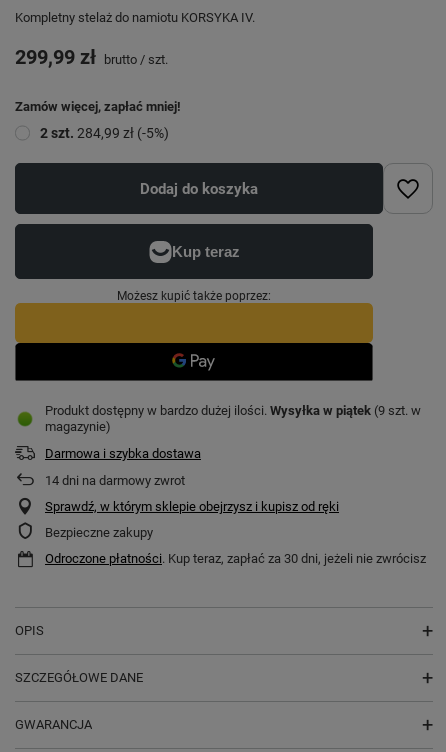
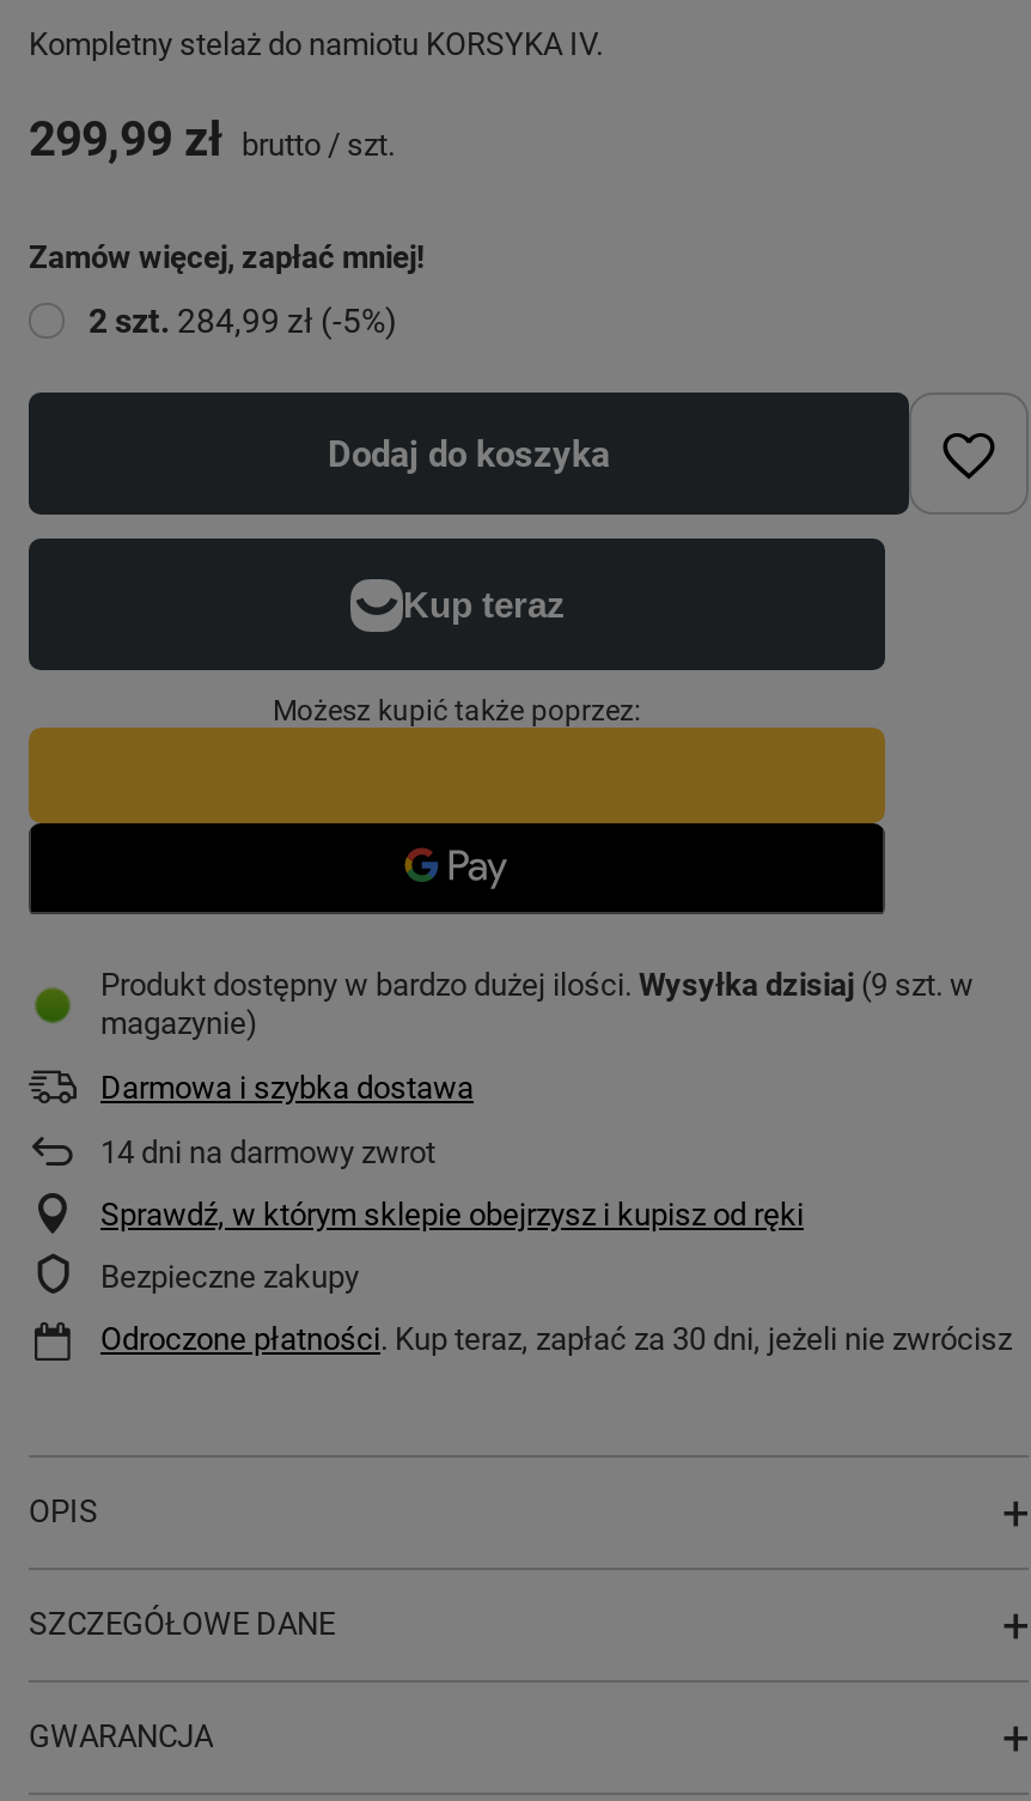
- Produkt dostępny w bardzo dużej ilości Wysyłka w piątek (9 szt. w
+ Produkt dostępny w bardzo dużej ilości Wysyłka dzisiaj (9 szt. w
